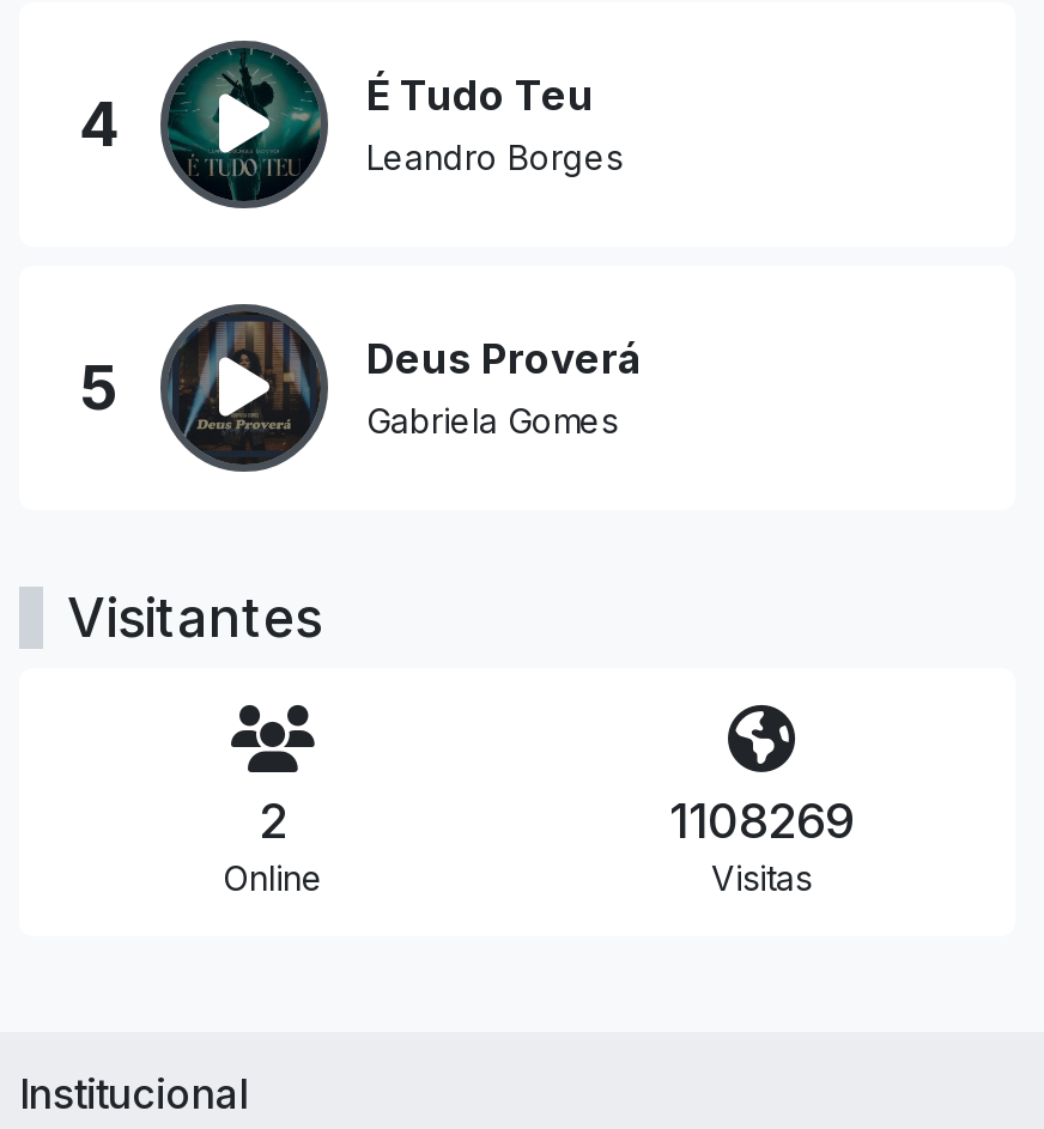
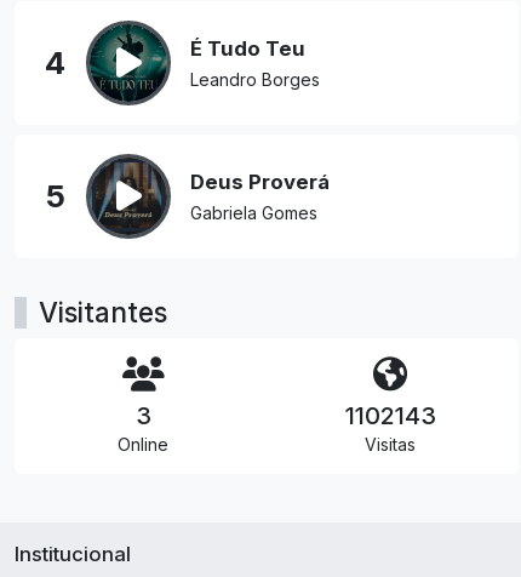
- 2
+ 3

- 1108269
+ 1102143
